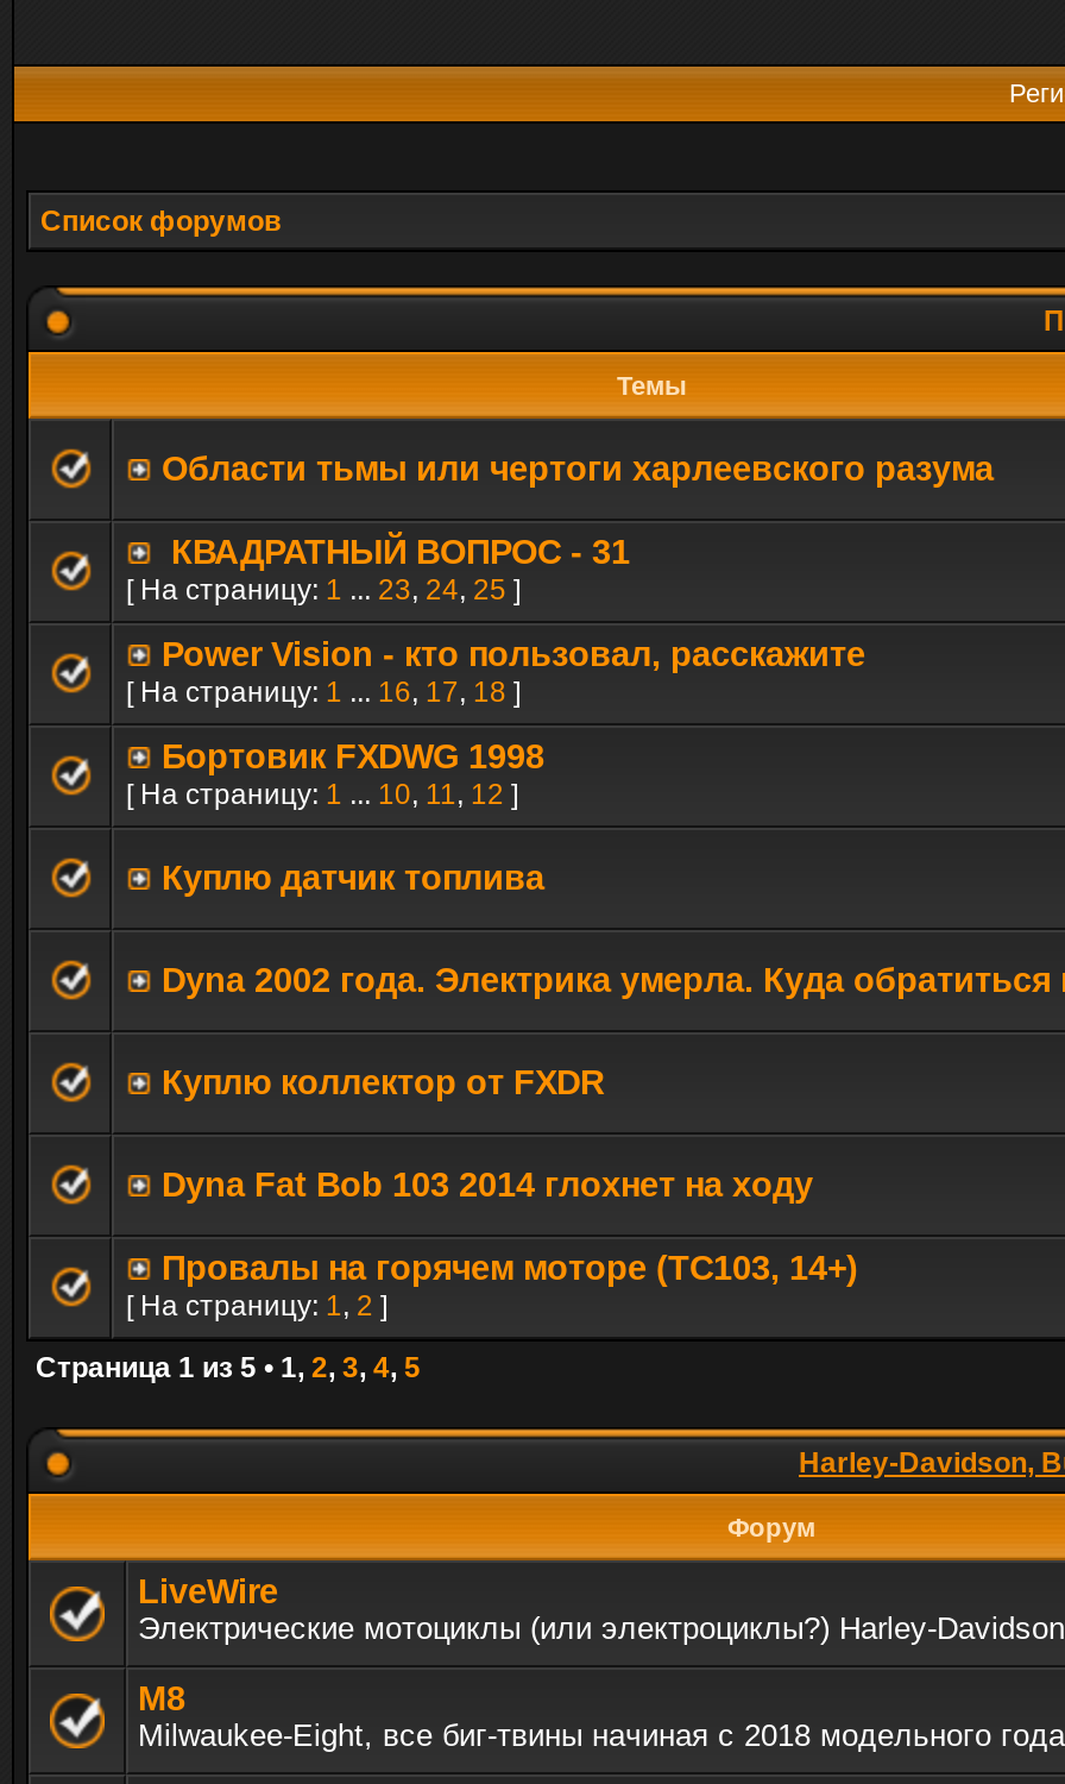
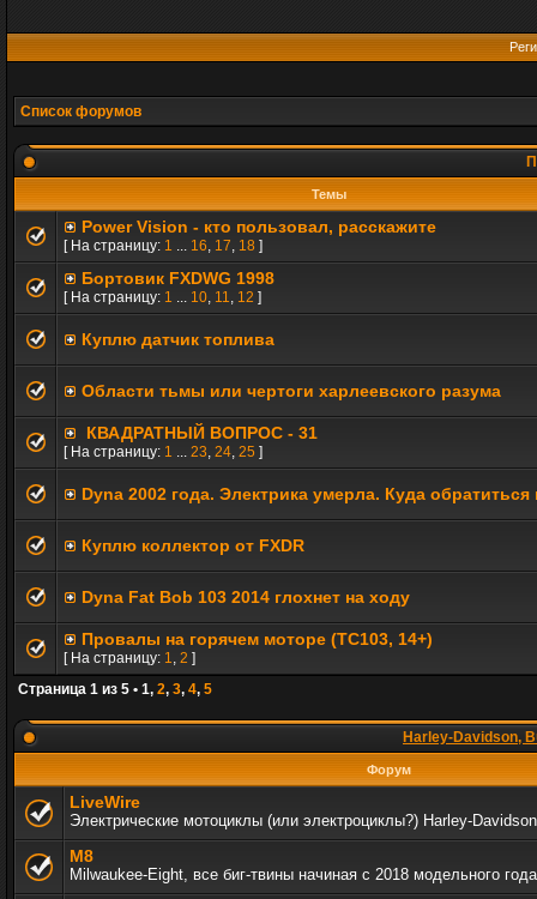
moved down: Области тьмы или чертоги харлеевского разума | КВАДРАТНЫЙ ВОПРОС - 31 | [ На страницу: 1... 23, 24, 25]

moved up: Power Vision - кто пользовал, расскажите | [ На страницу: 1... 16, 17, 18] | Бортовик FXDWG 1998 | [ На страницу: 1... 10, 11, 12] | Куплю датчик топлива
